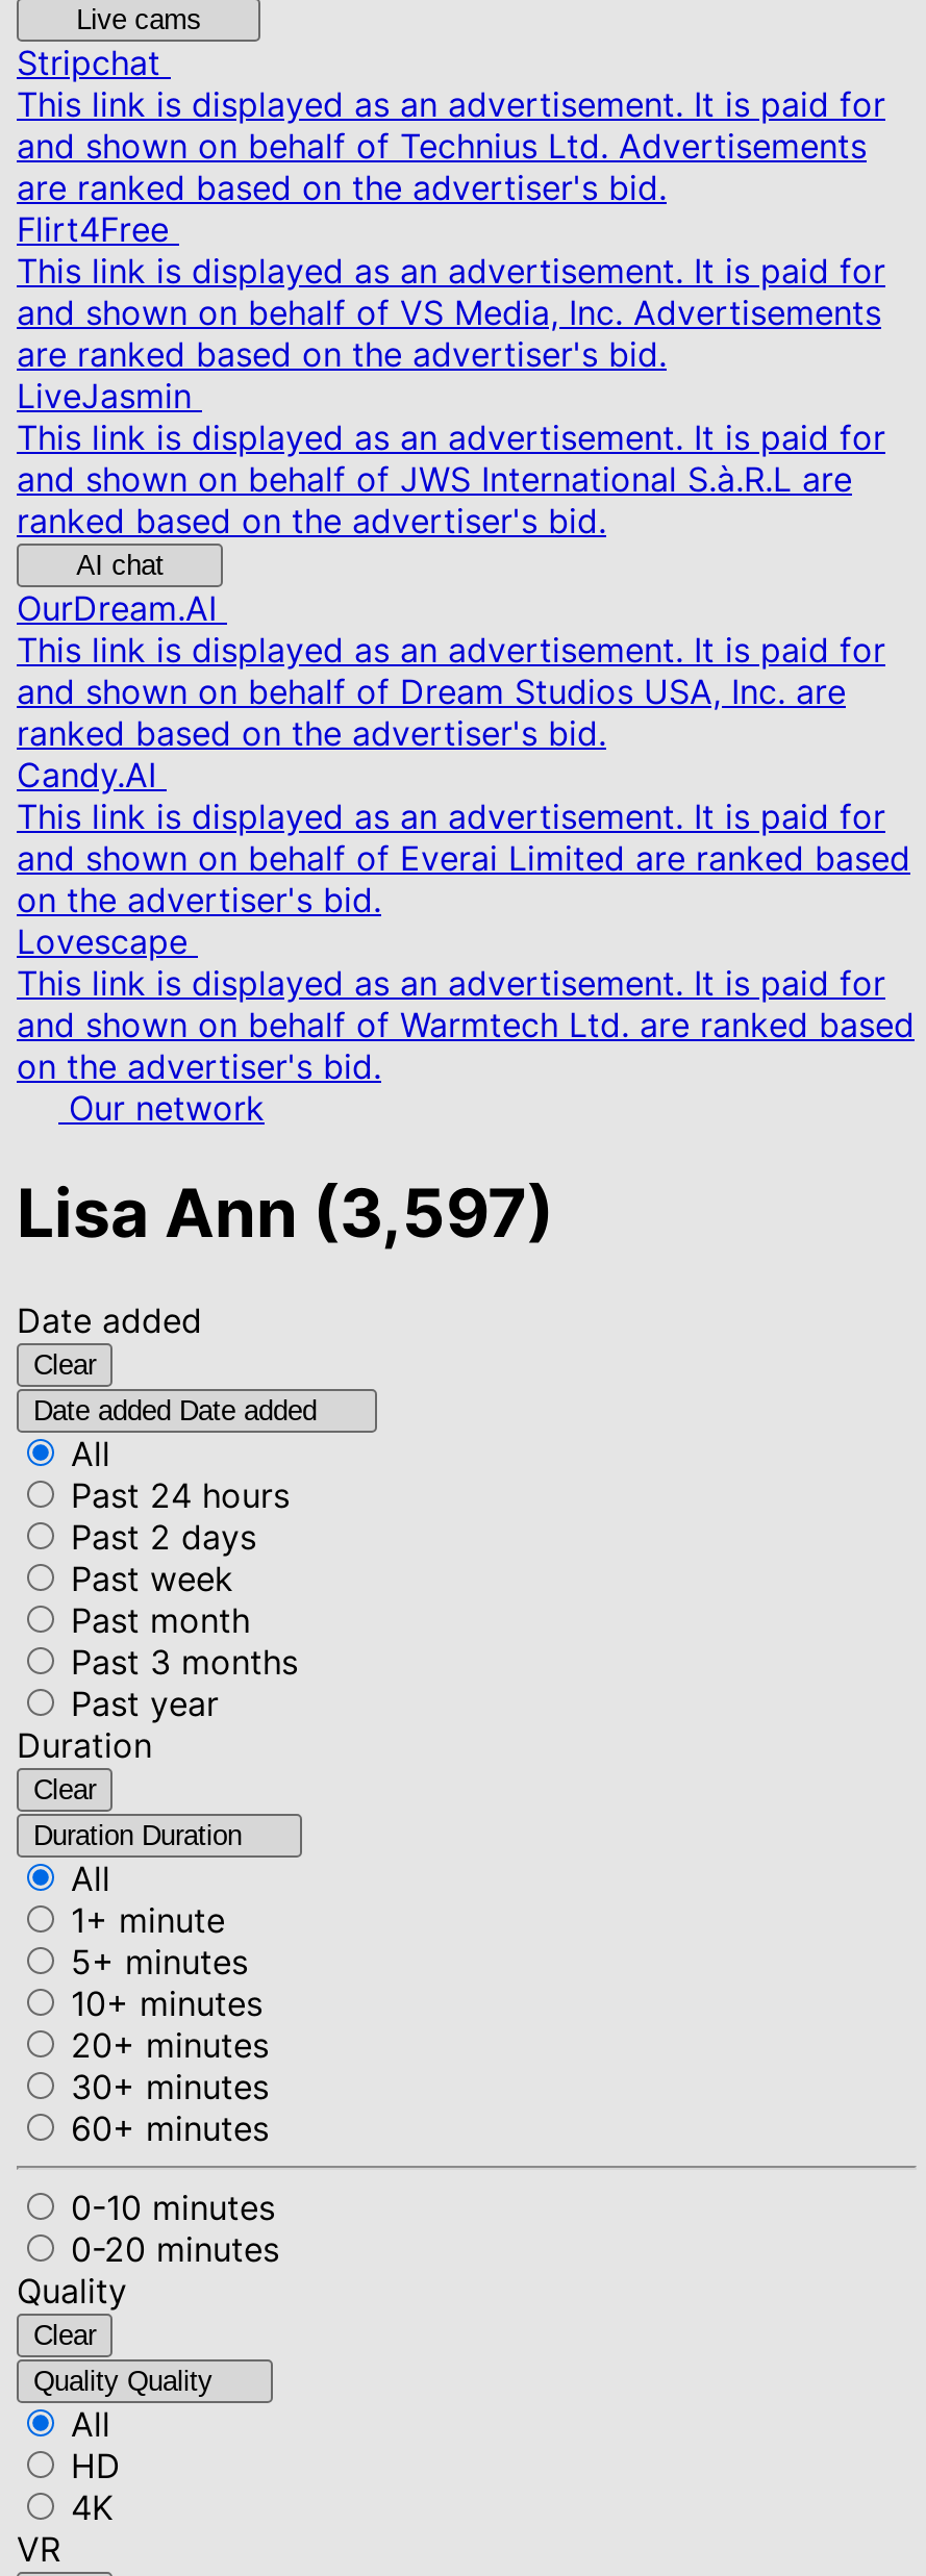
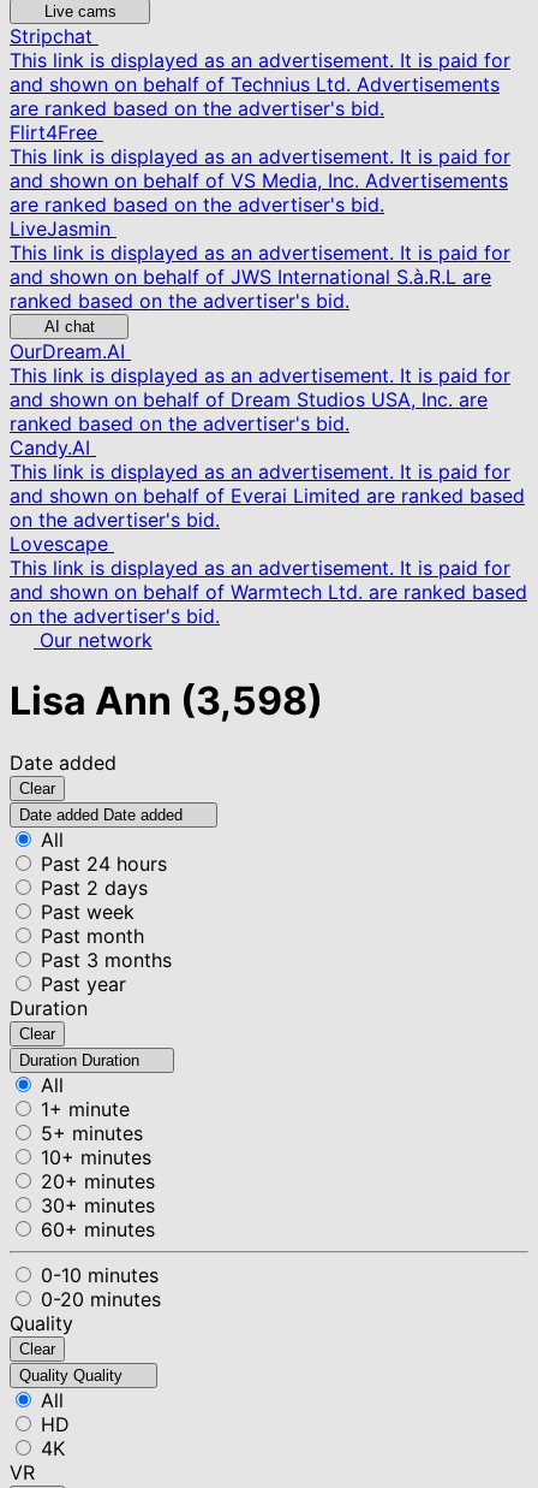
- Lisa Ann (3,597)
+ Lisa Ann (3,598)
